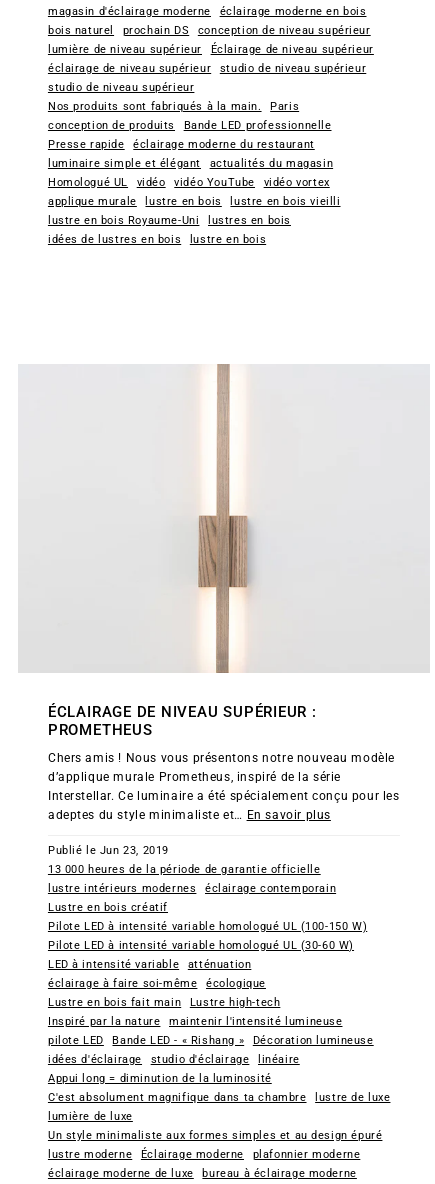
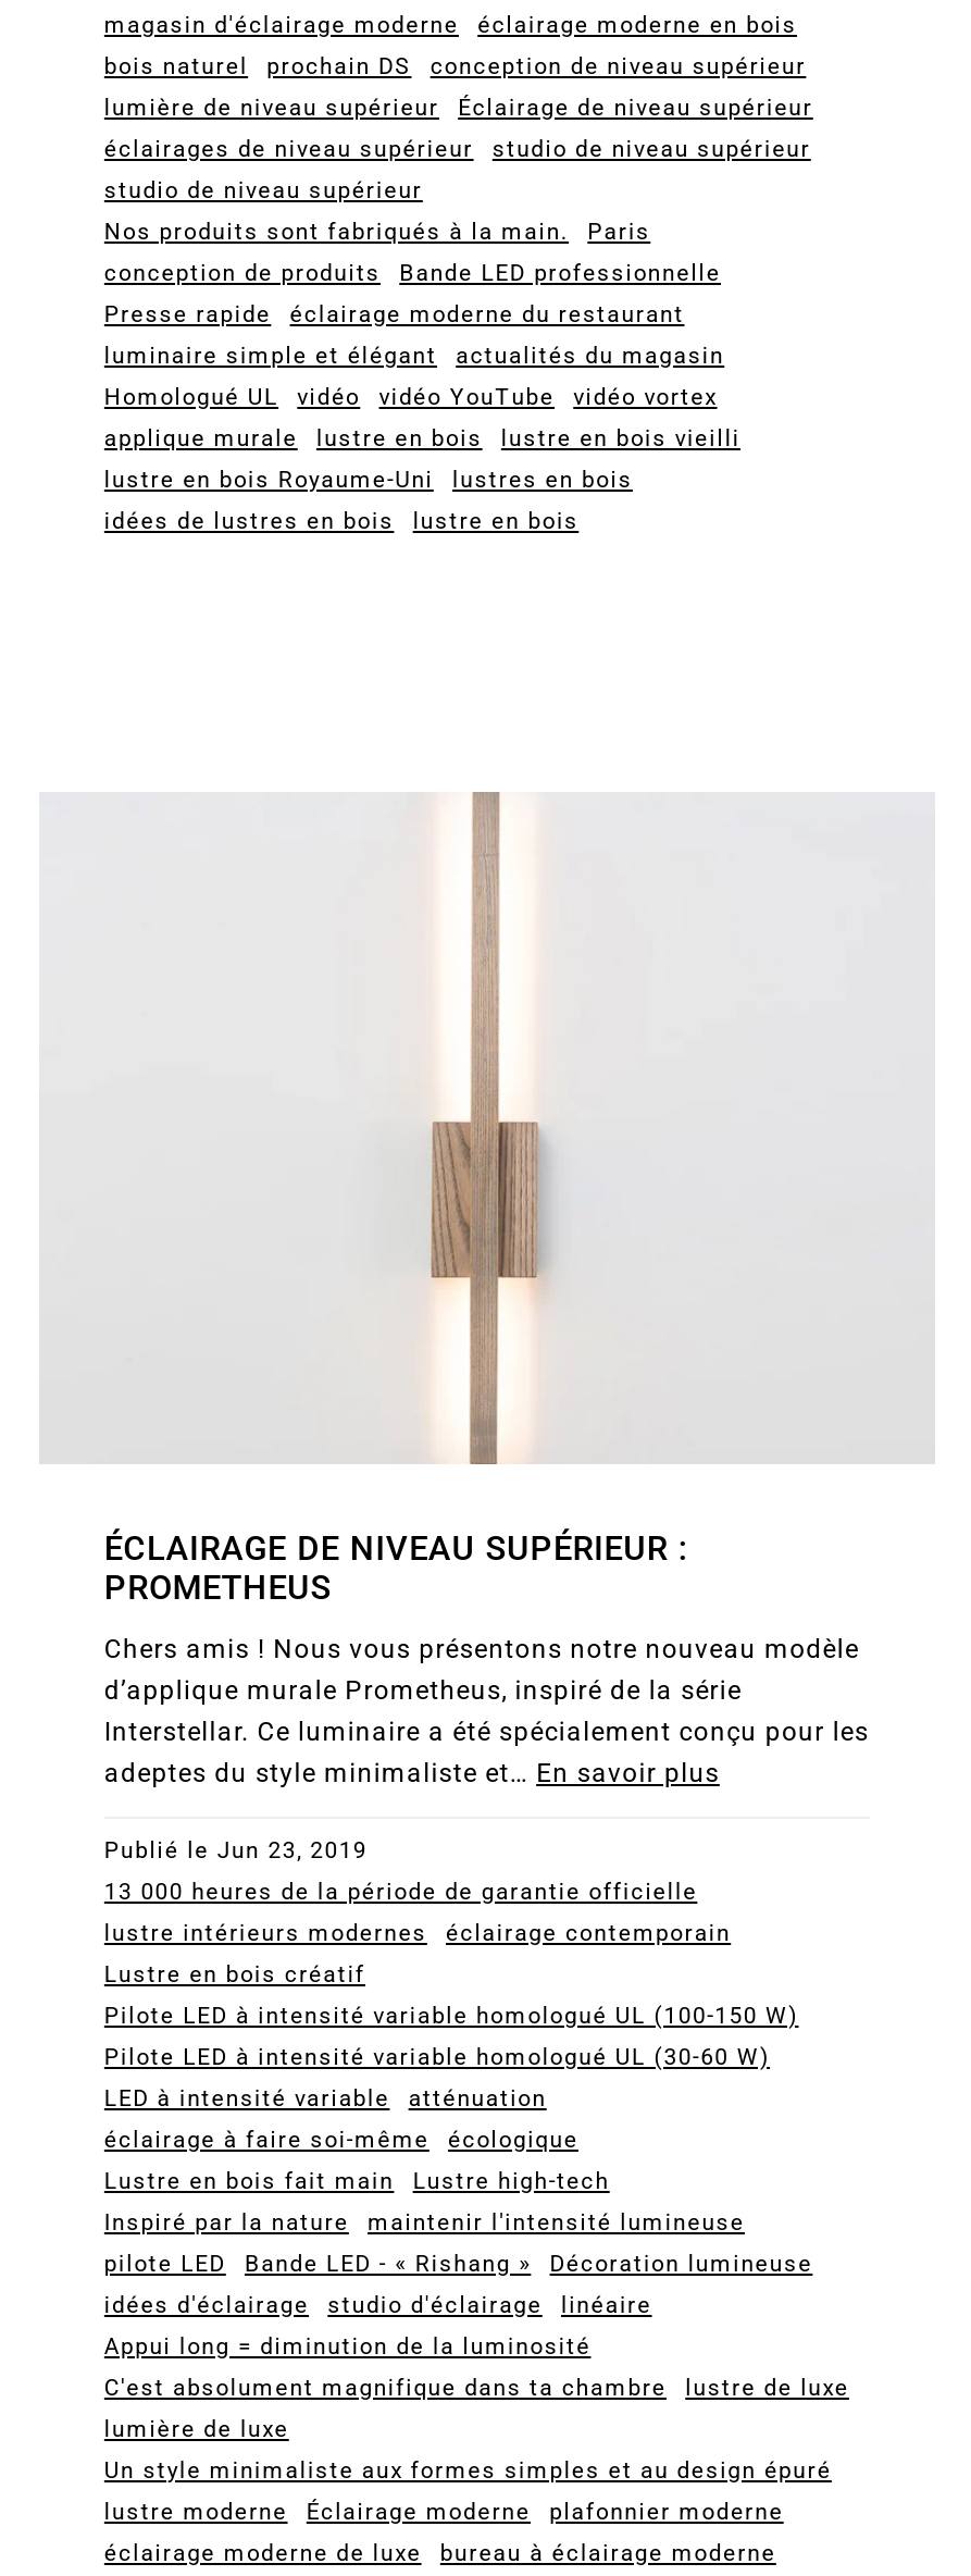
- éclairage de niveau supérieur
+ éclairages de niveau supérieur
